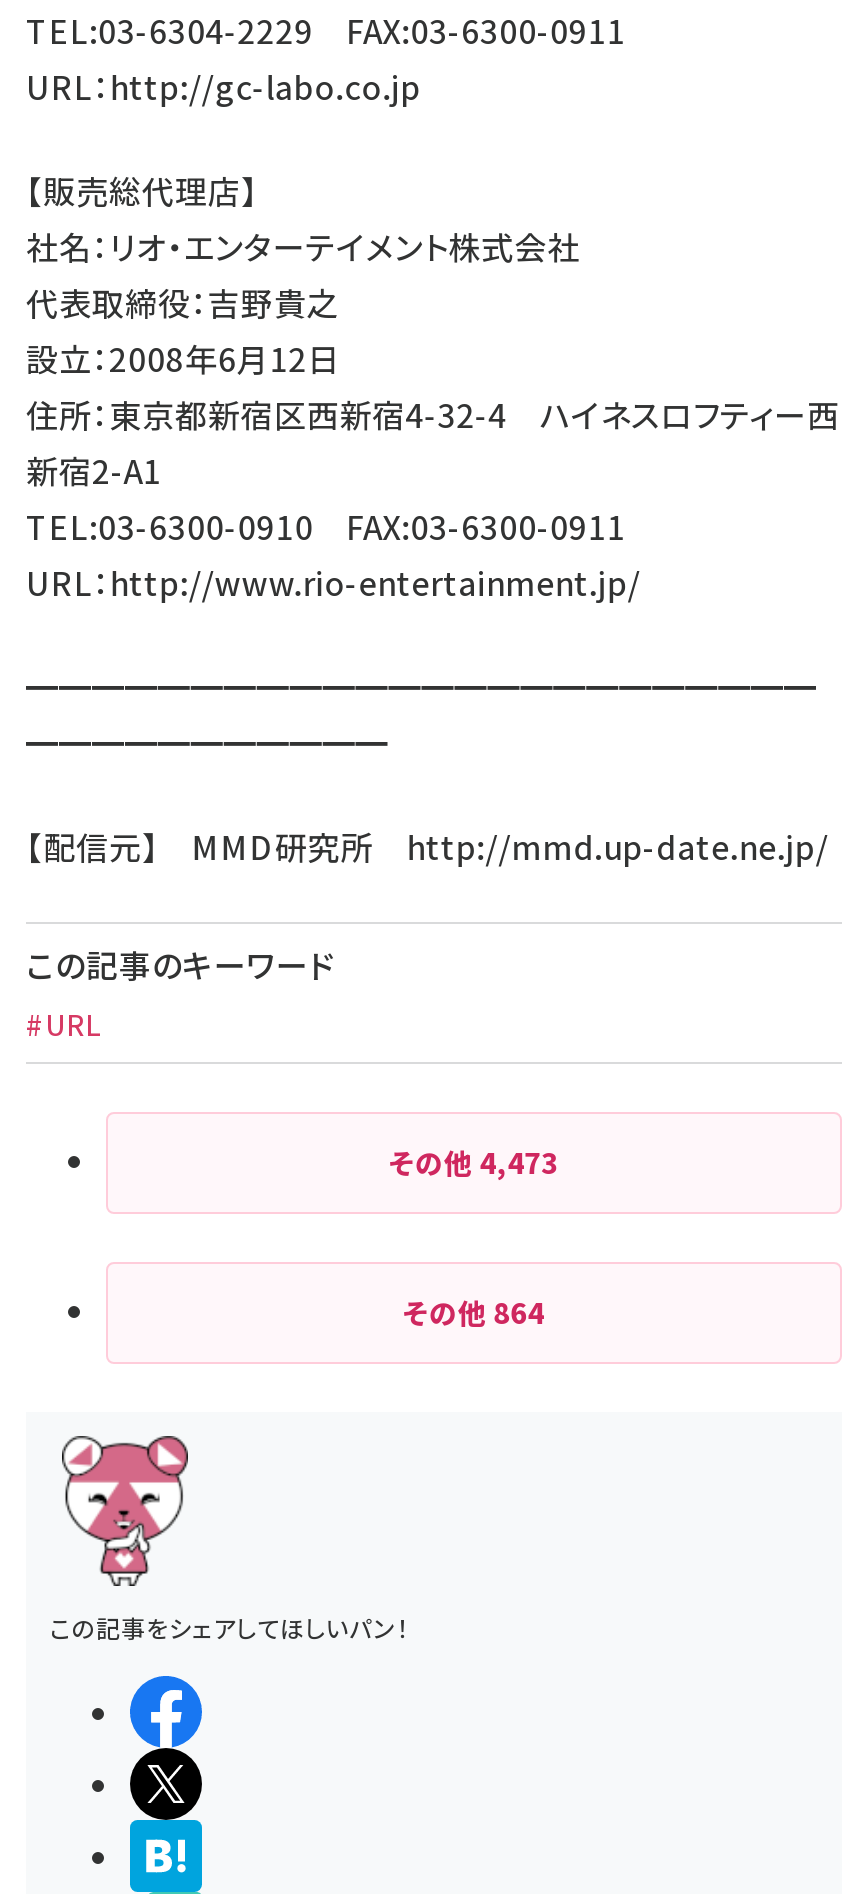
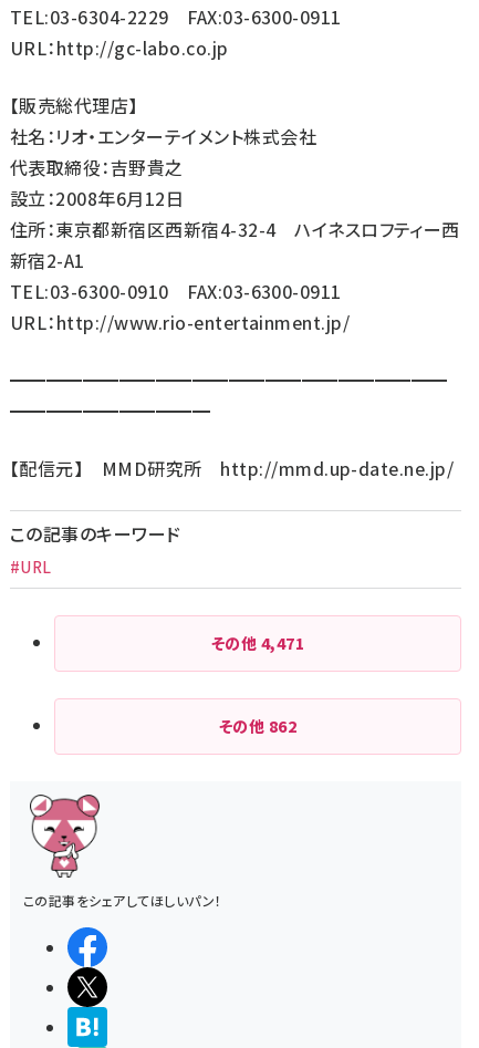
- その他4,473
+ その他4,471

- その他864
+ その他862
